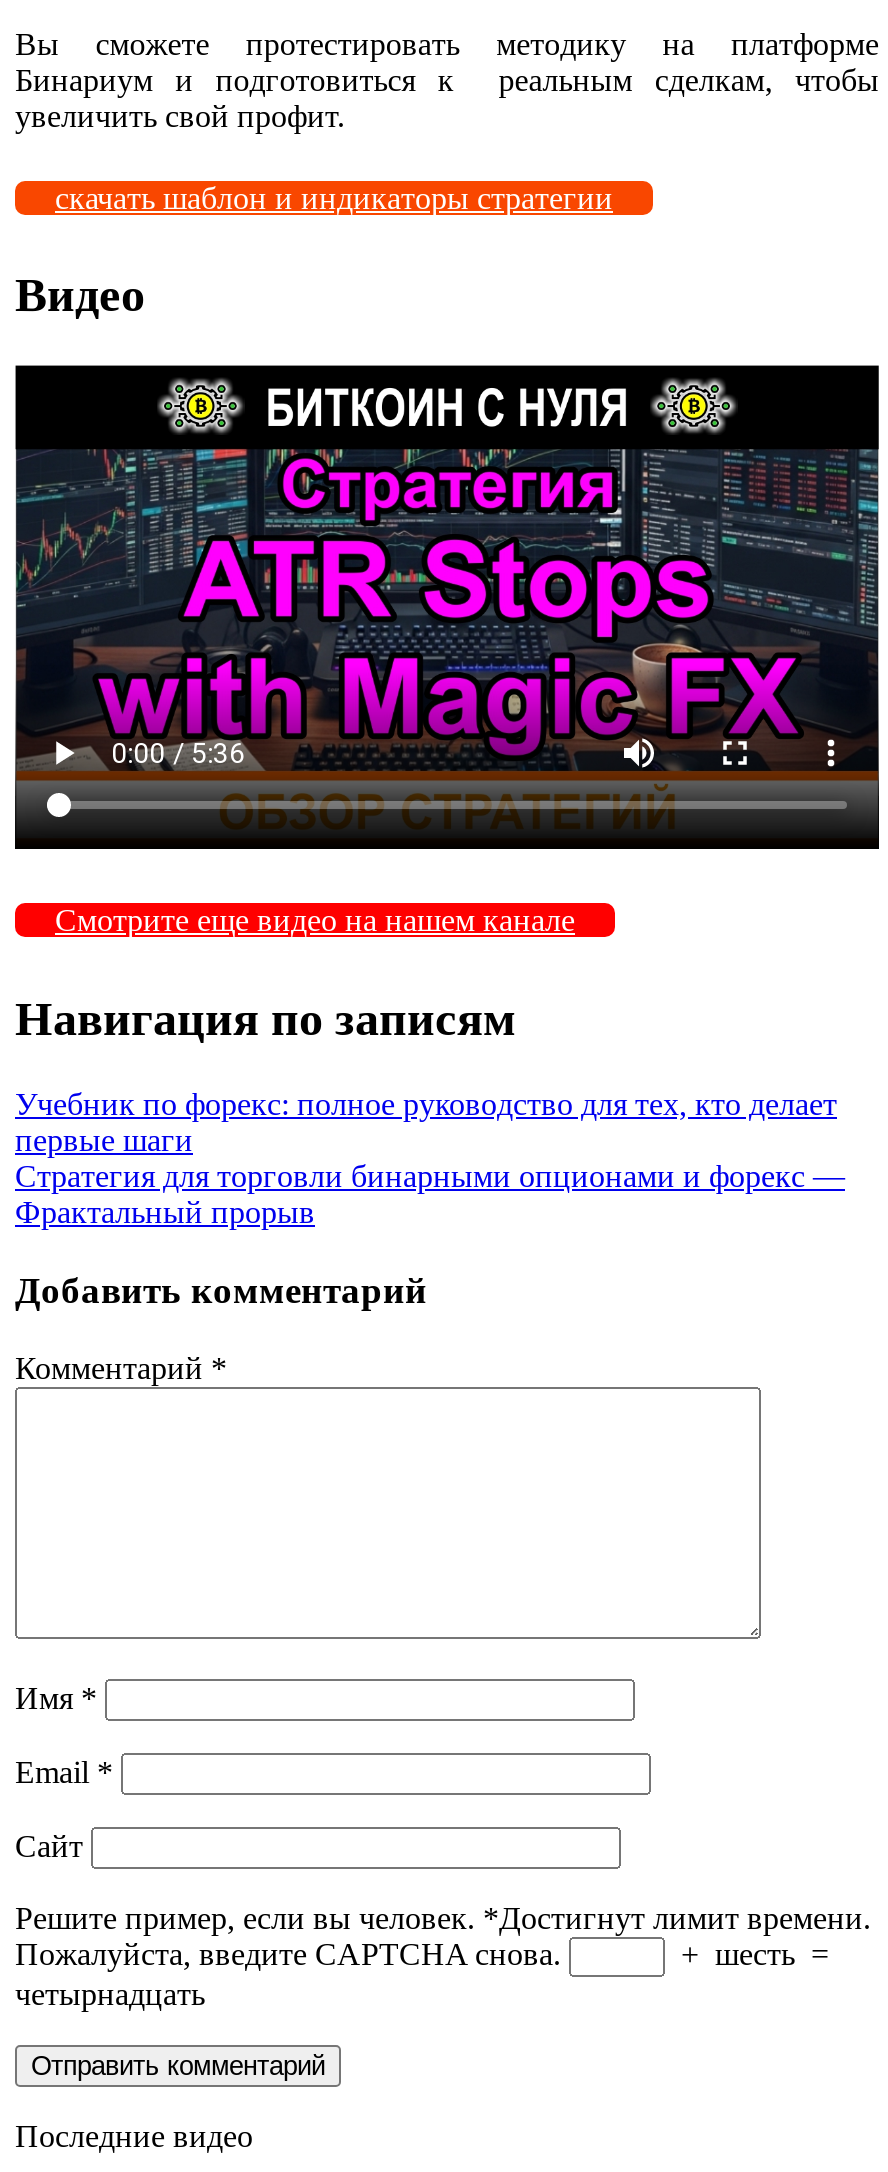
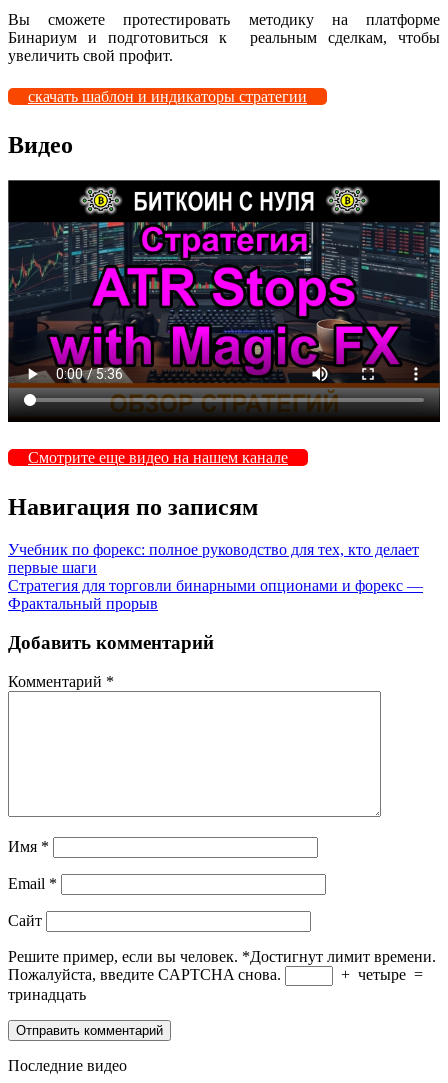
- + шесть =
- четырнадцать
+ + четыре =
+ тринадцать
